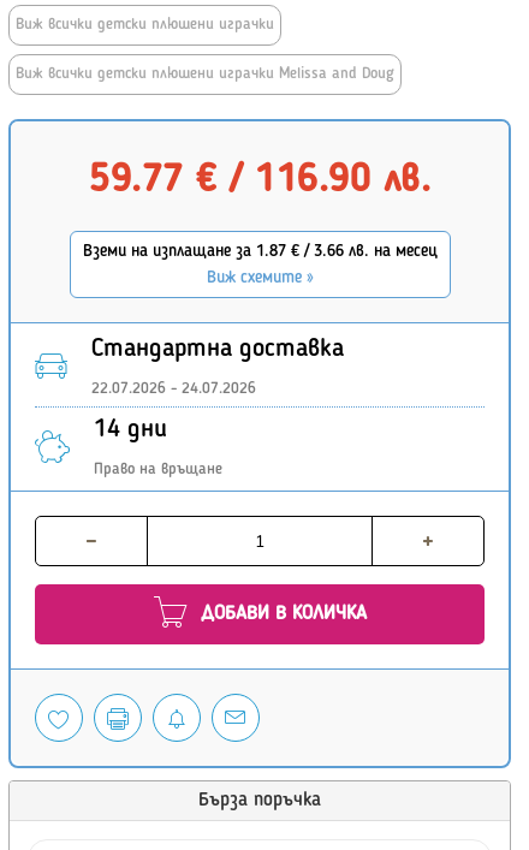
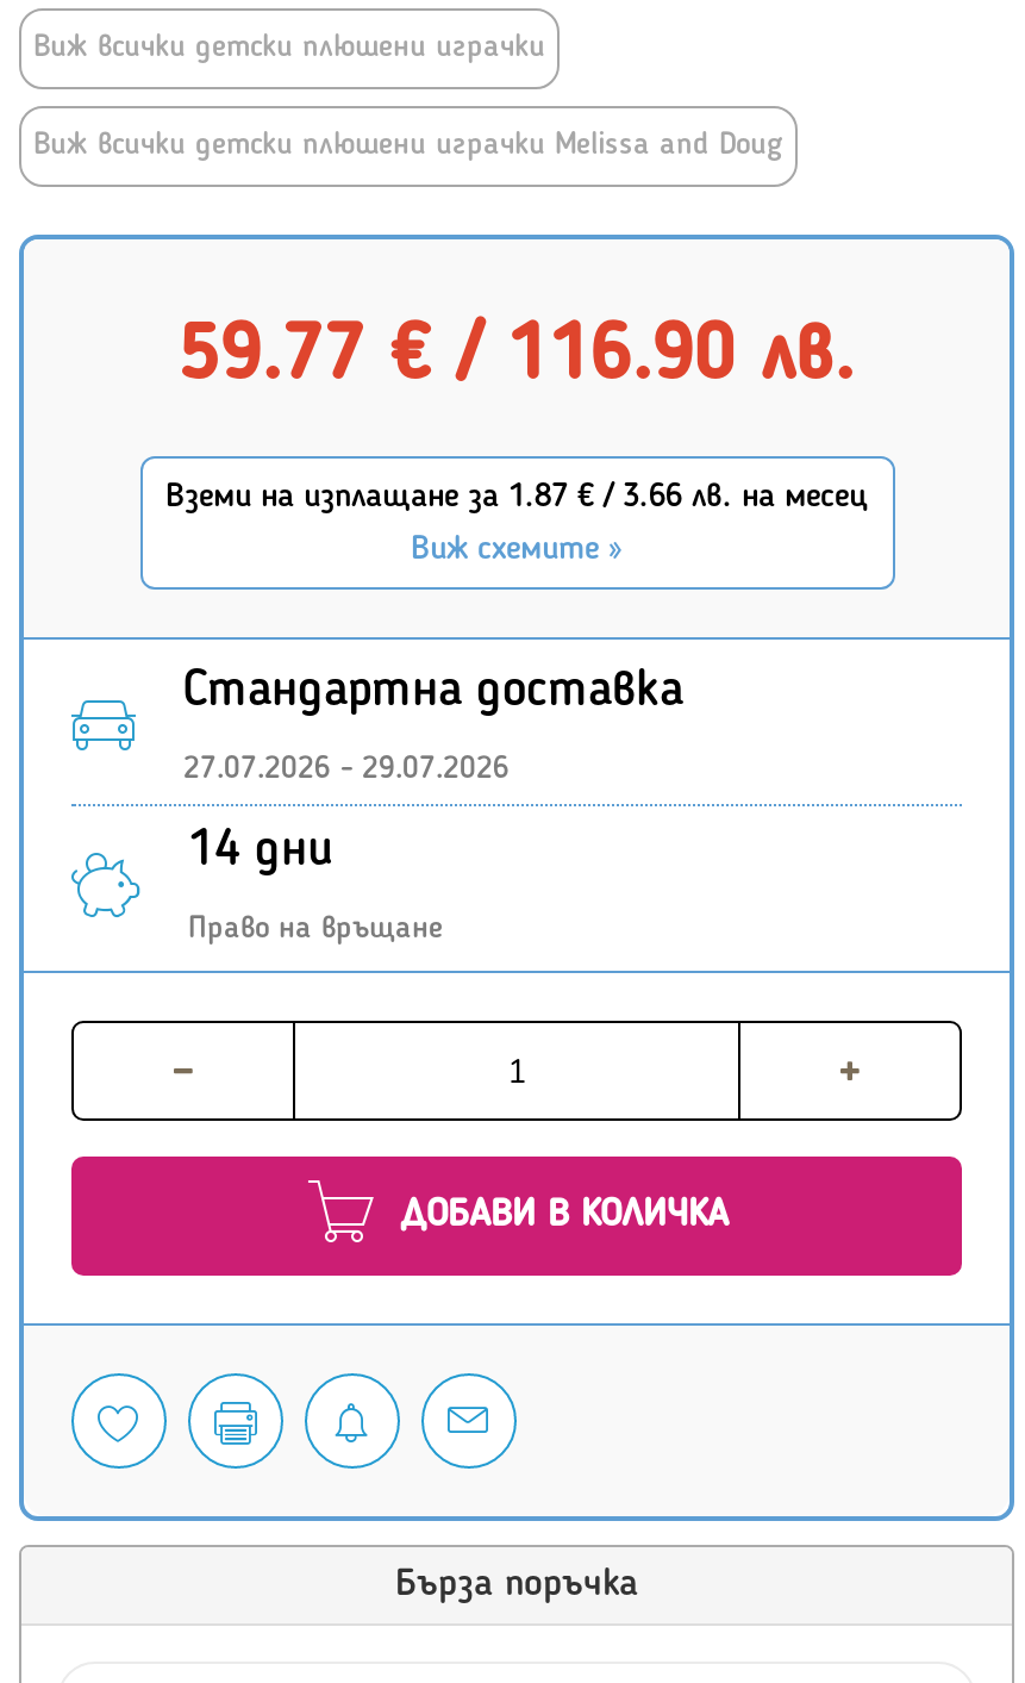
- 22.07.2026 - 24.07.2026
+ 27.07.2026 - 29.07.2026
